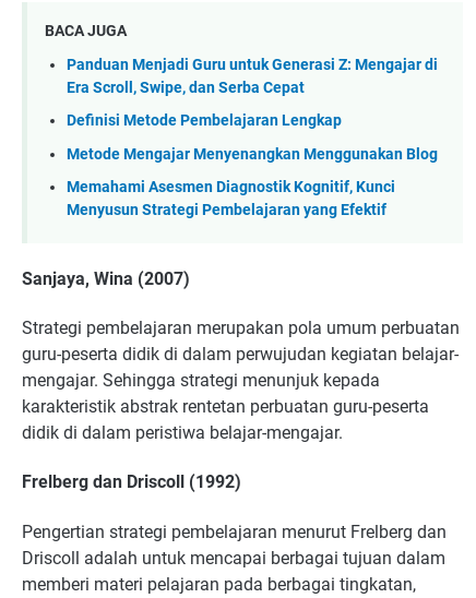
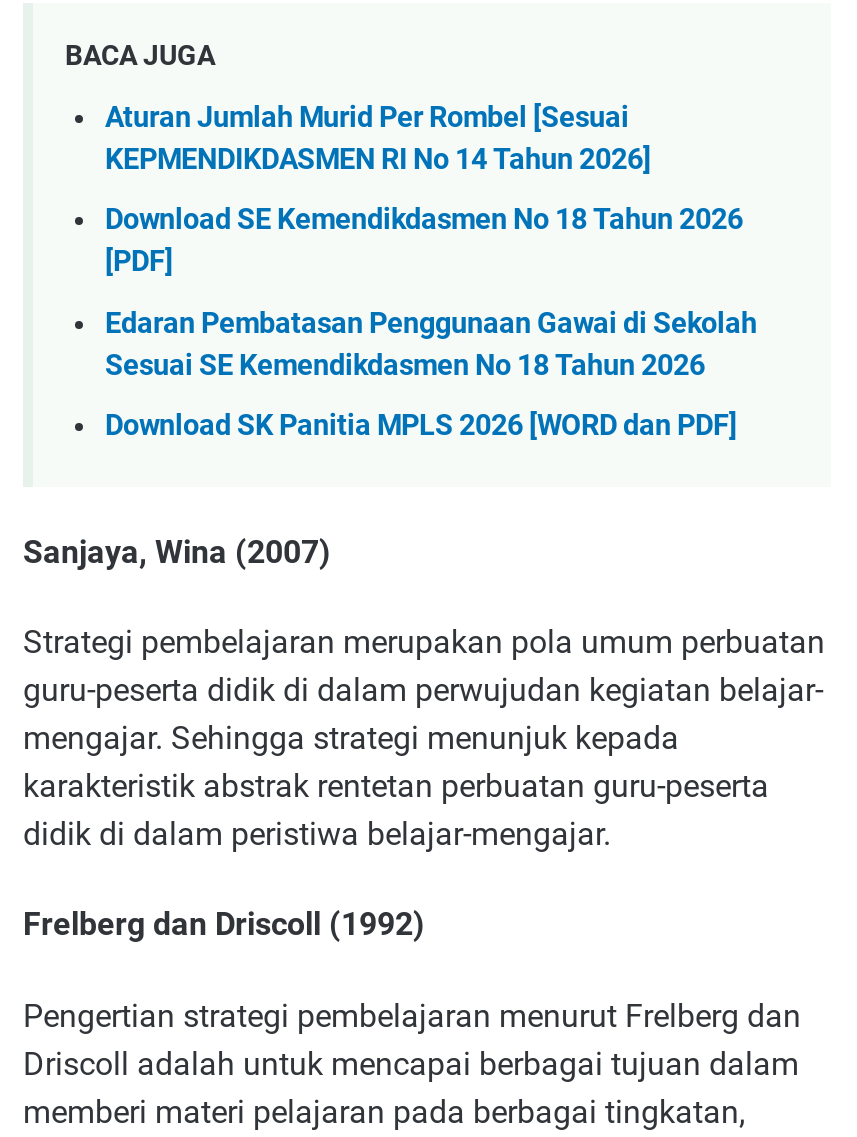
- Panduan Menjadi Guru untuk Generasi Z: Mengajar di
- Era Scroll, Swipe, dan Serba Cepat
+ Aturan Jumlah Murid Per Rombel [Sesuai
+ KEPMENDIKDASMEN RI No 14 Tahun 2026]

- Definisi Metode Pembelajaran Lengkap
+ Download SE Kemendikdasmen No 18 Tahun 2026
+ [PDF]

- Metode Mengajar Menyenangkan Menggunakan Blog
+ Edaran Pembatasan Penggunaan Gawai di Sekolah
+ Sesuai SE Kemendikdasmen No 18 Tahun 2026

- Memahami Asesmen Diagnostik Kognitif, Kunci
- Menyusun Strategi Pembelajaran yang Efektif
+ Download SK Panitia MPLS 2026 [WORD dan PDF]
